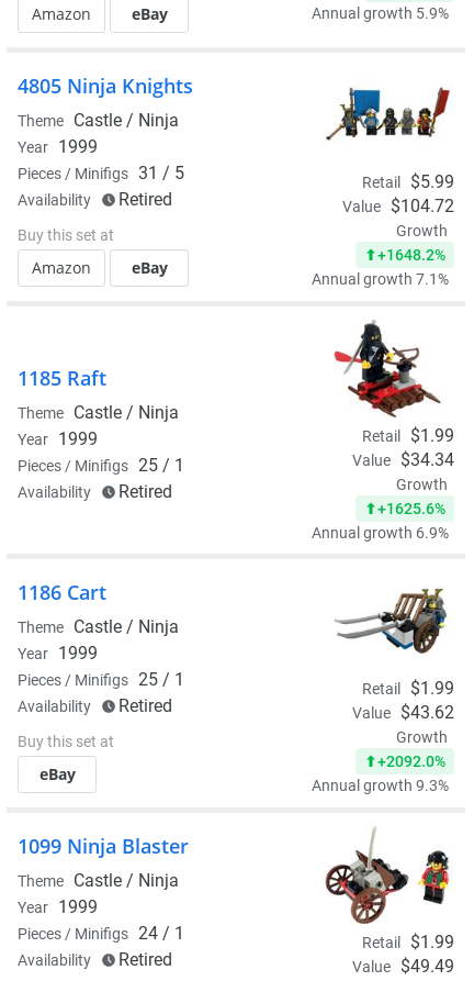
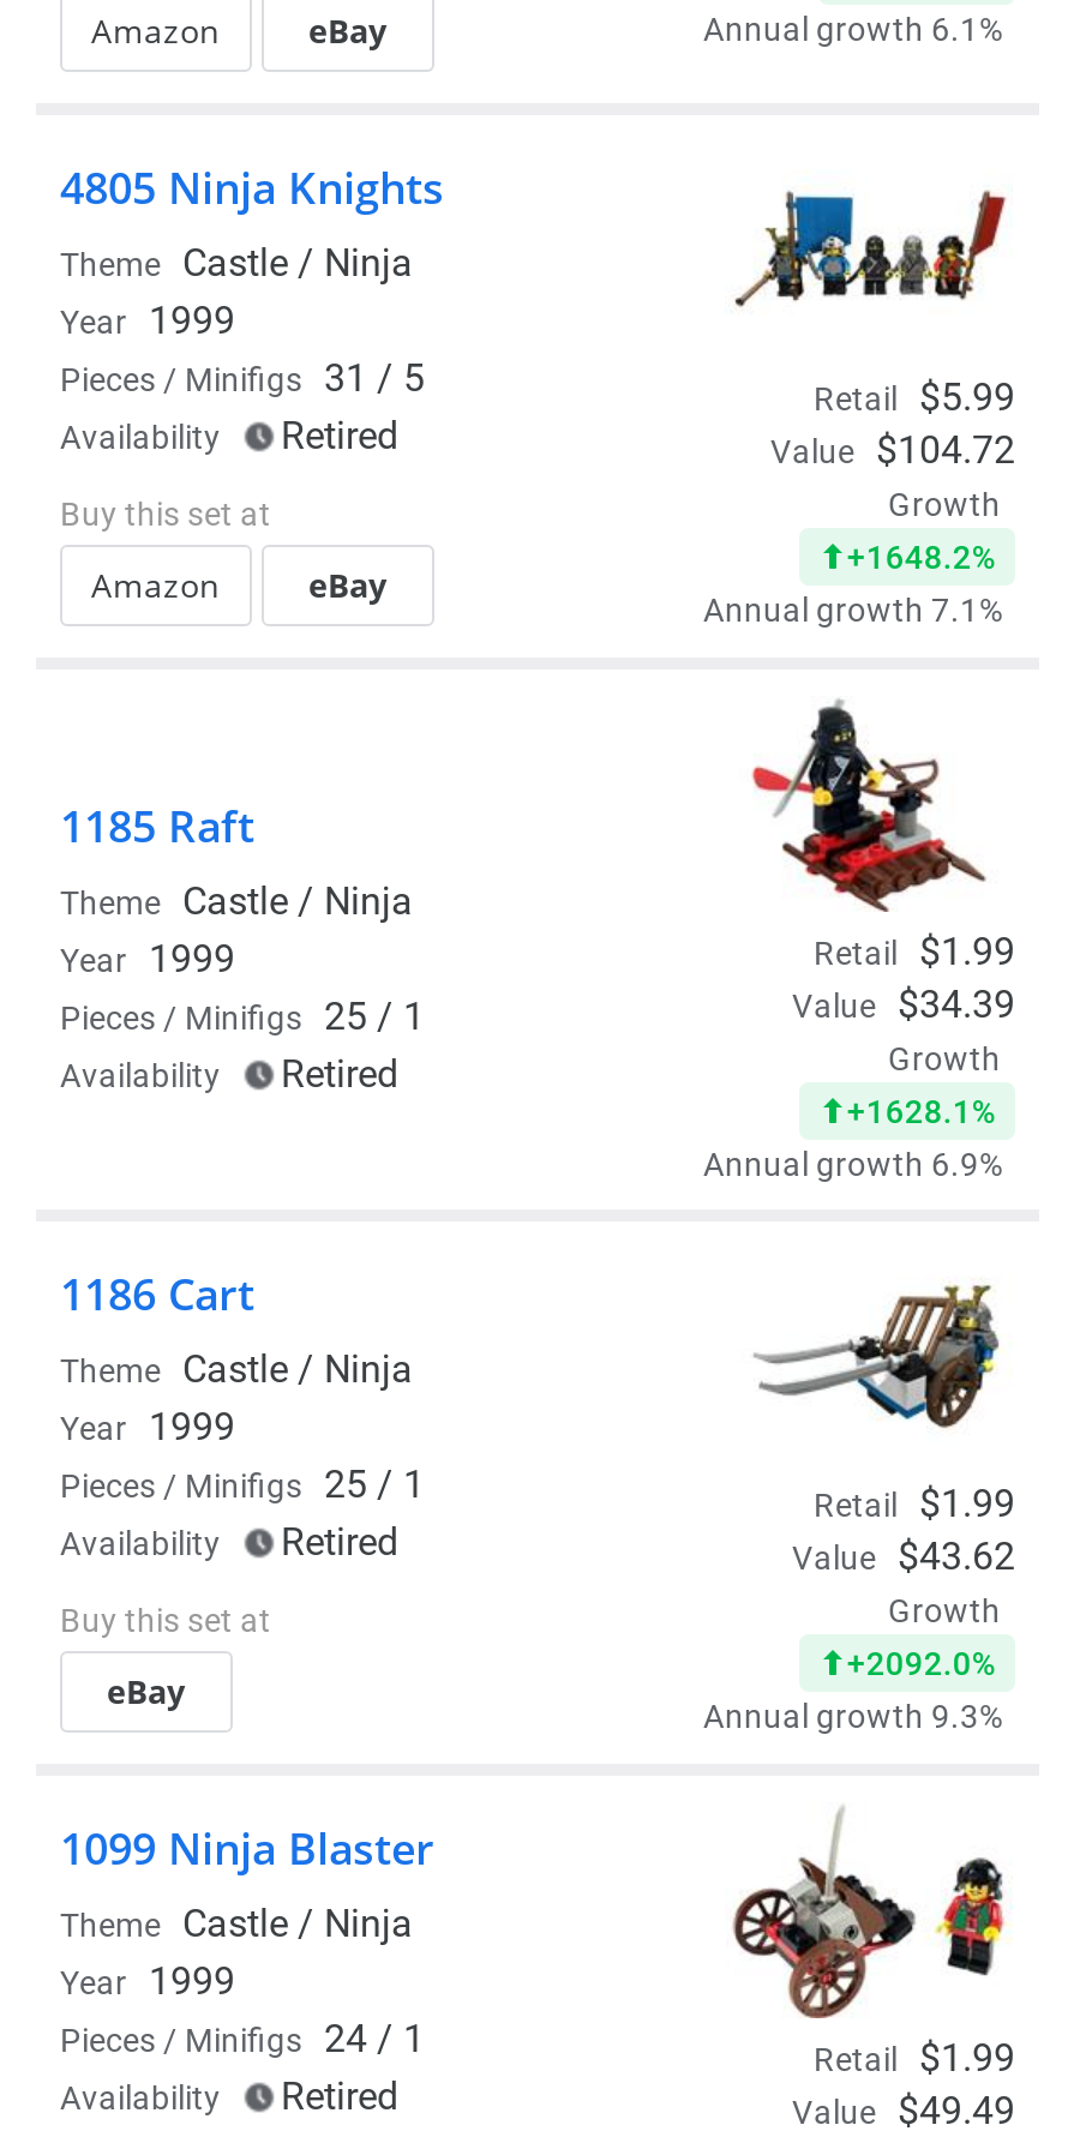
- Annual growth 5.9%
+ Annual growth 6.1%

- Value $34.34
+ Value $34.39

- +1625.6%
+ +1628.1%
